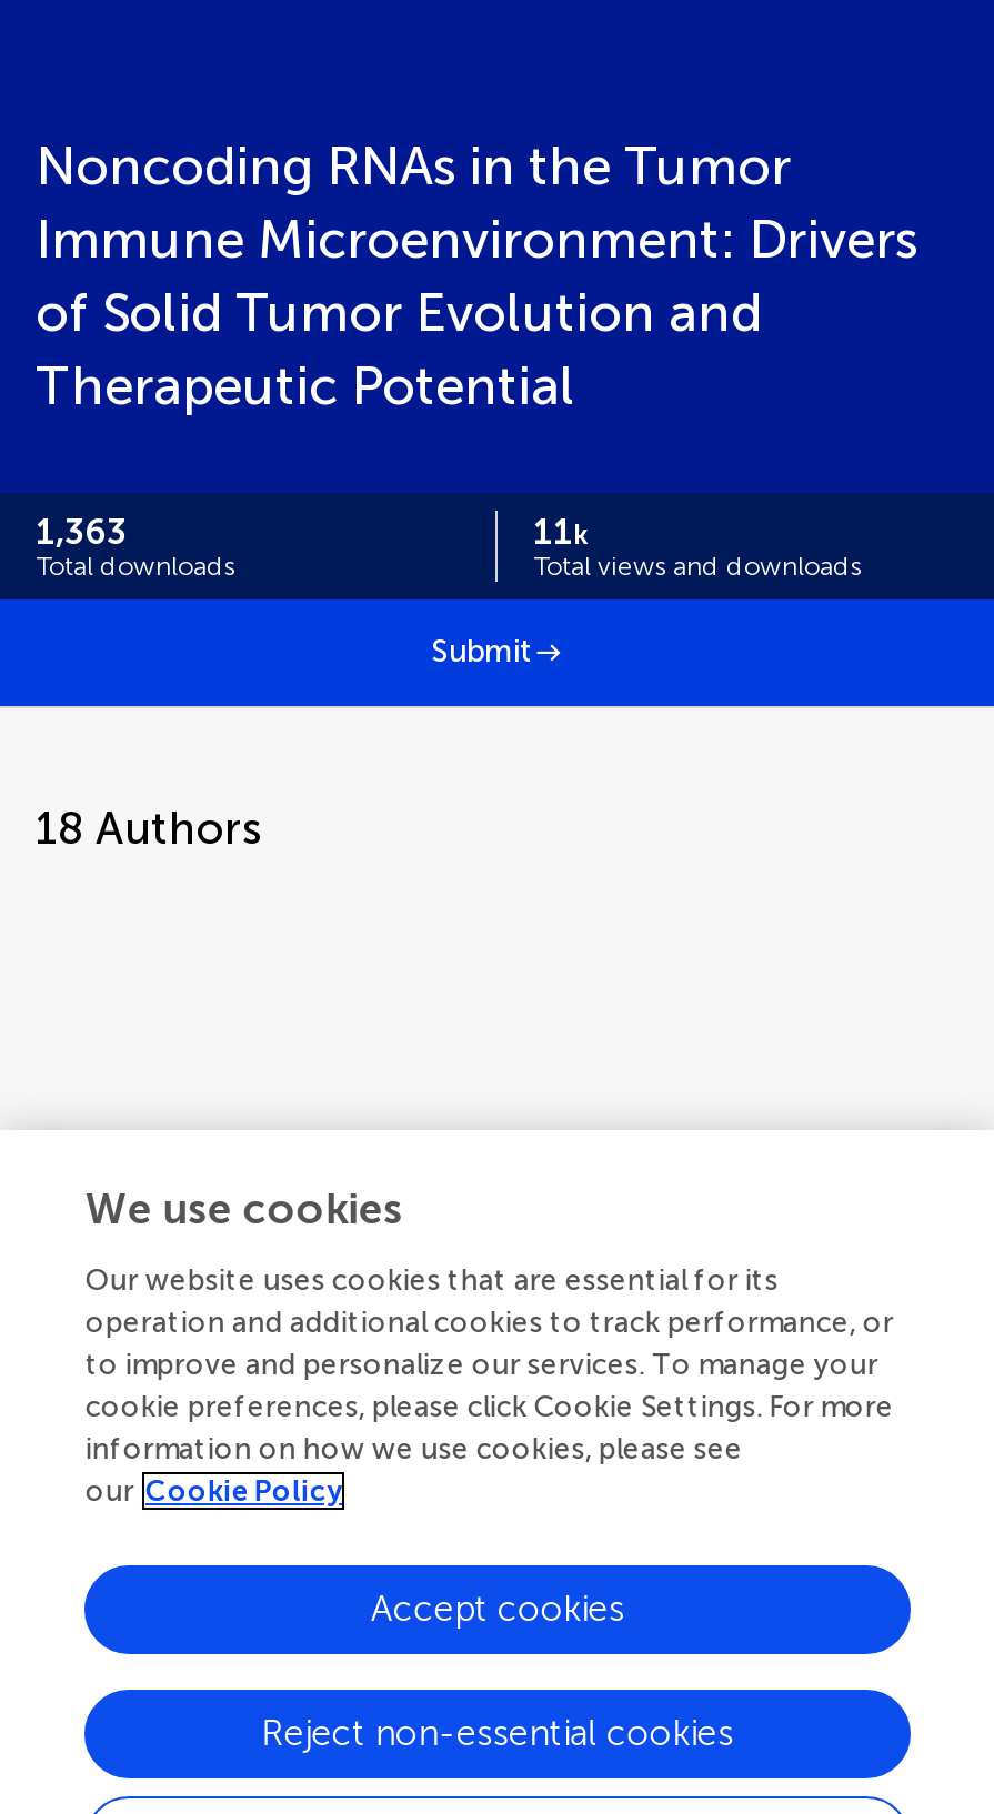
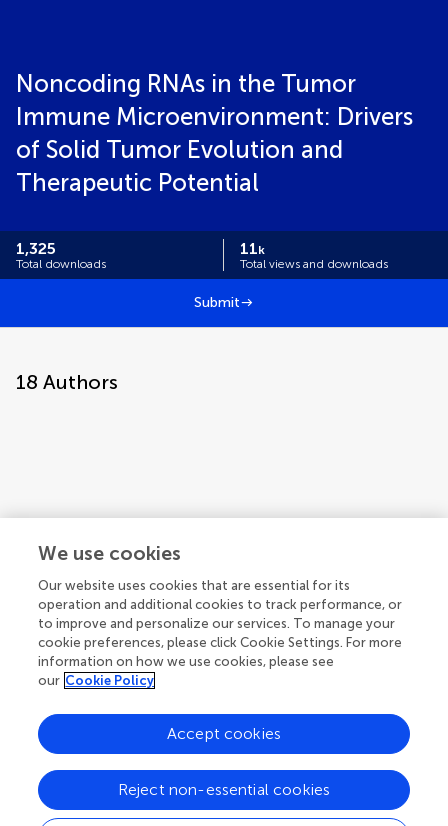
- 1,363
+ 1,325
